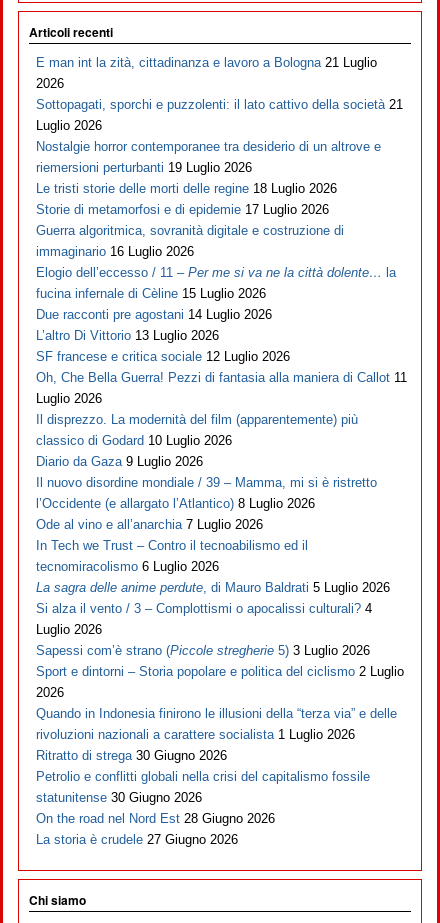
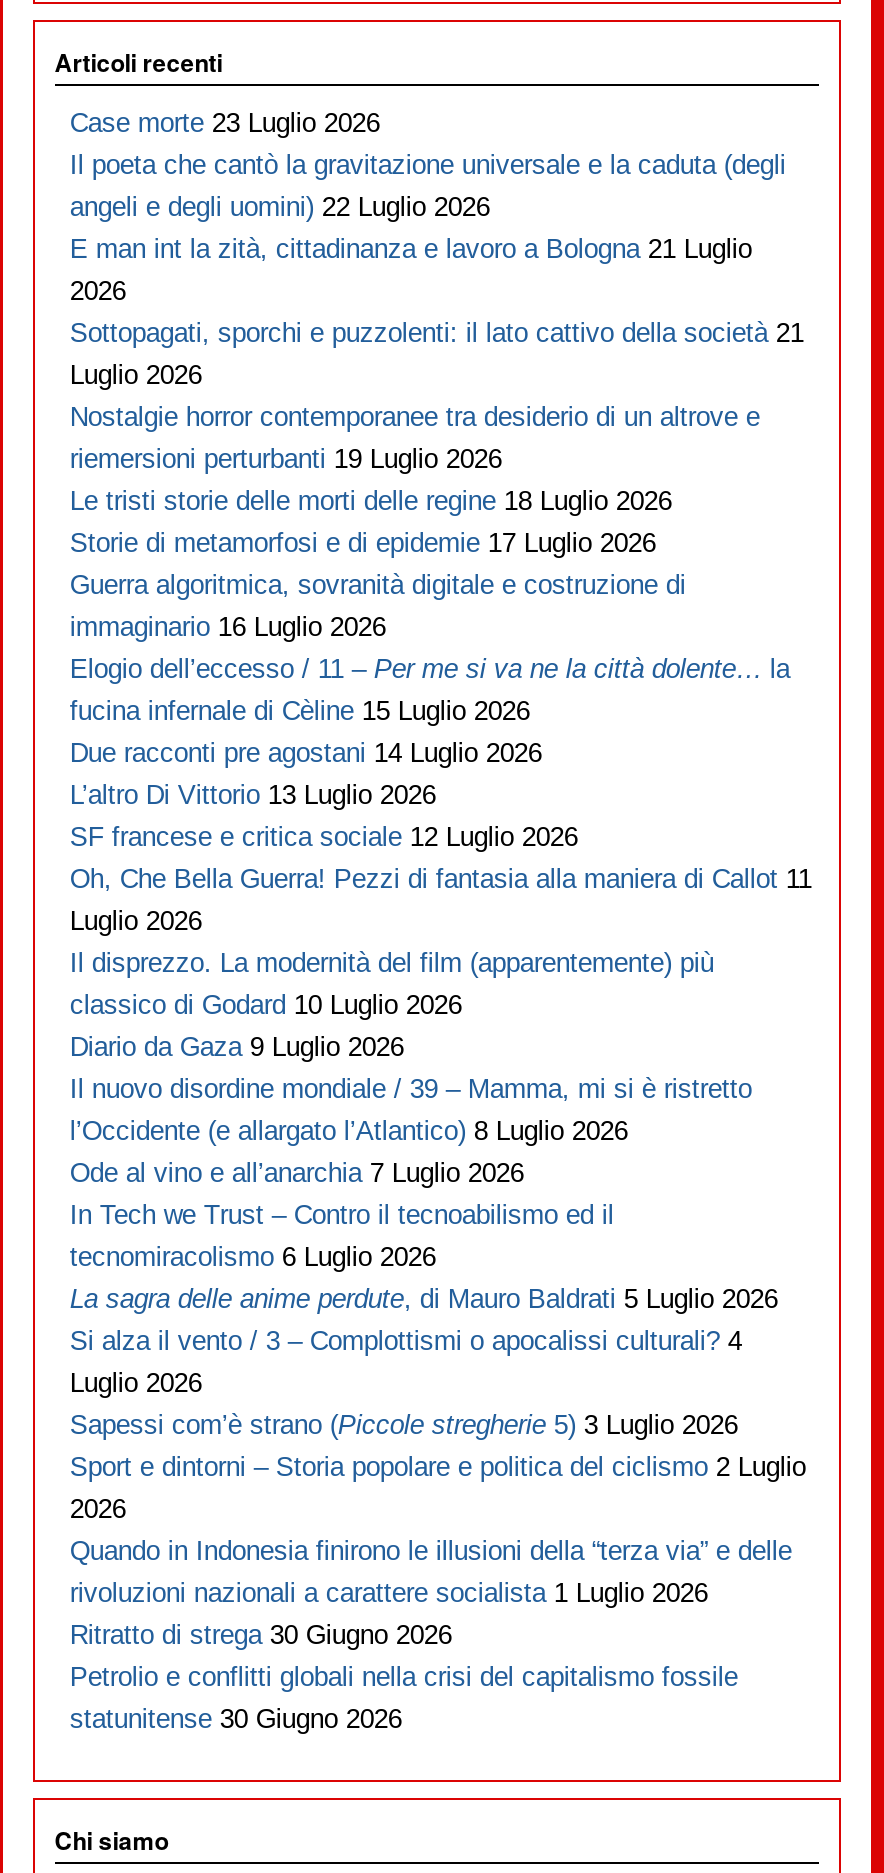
+ Case morte 23 Luglio 2026
+ Il poeta che cantò la gravitazione universale e la caduta (degli
+ angeli e degli uomini) 22 Luglio 2026

moved down: E man int la zità, cittadinanza e lavoro a Bologna 21 Luglio | 2026 | Sottopagati, sporchi e puzzolenti: il lato cattivo della società 21 | ... | Petrolio e conflitti globali nella crisi del capitalismo fossile | statunitense 30 Giugno 2026

- On the road nel Nord Est 28 Giugno 2026
- La storia è crudele 27 Giugno 2026
